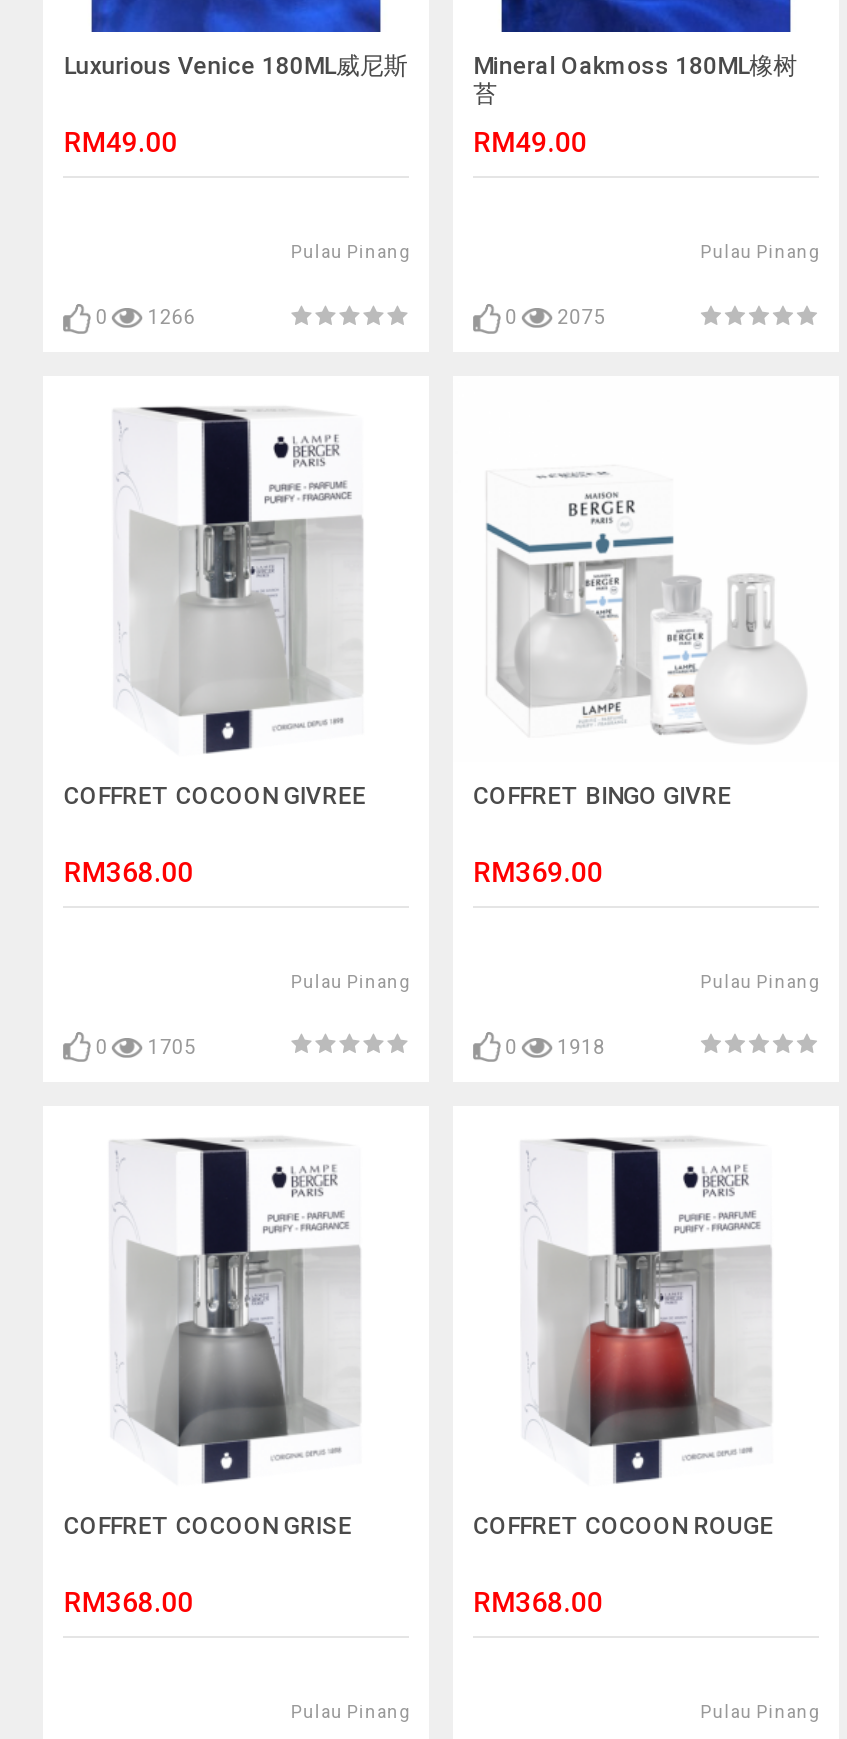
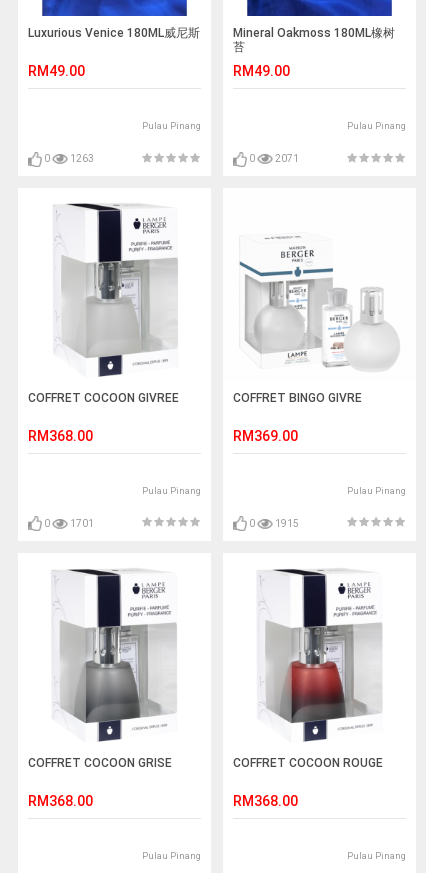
- 0 1266
+ 0 1263

- 0 2075
+ 0 2071

- 0 1705
+ 0 1701

- 0 1918
+ 0 1915
